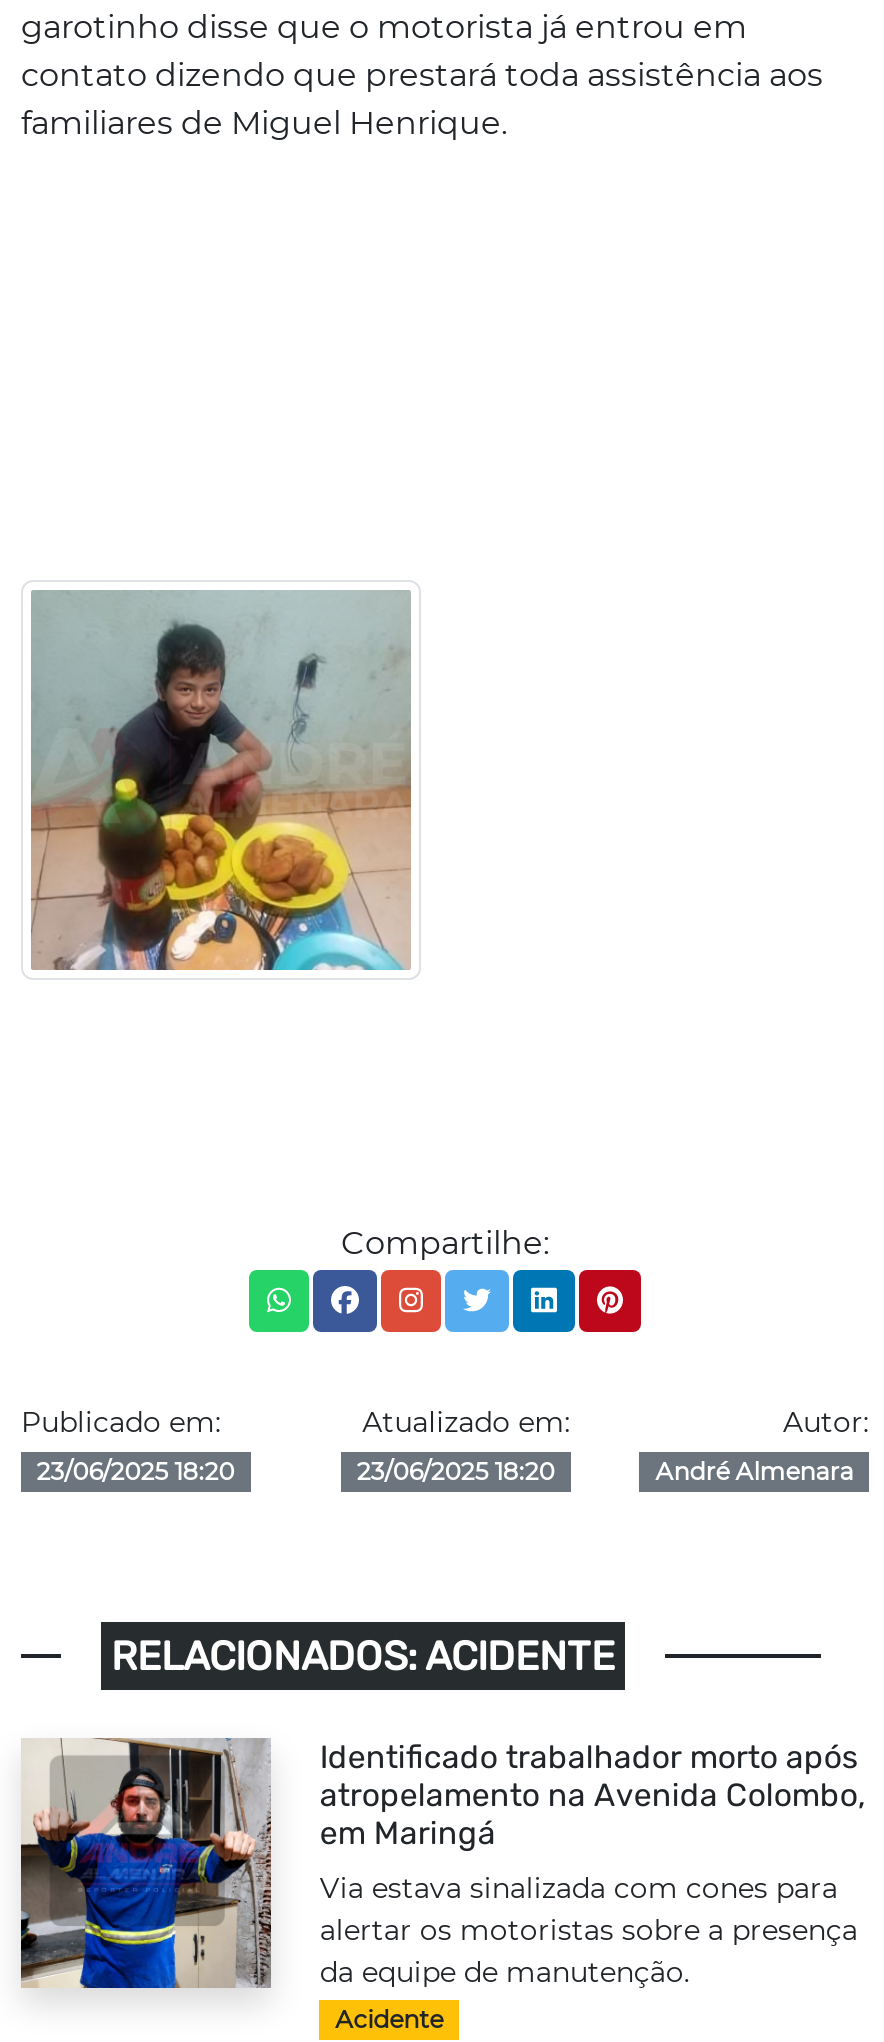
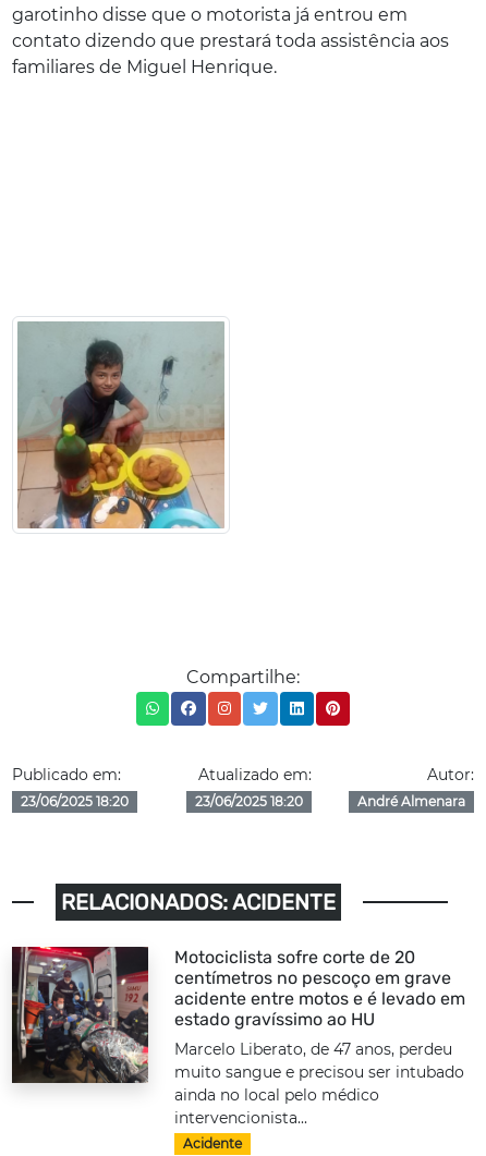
- [image]
- Identificado trabalhador morto após
- atropelamento na Avenida Colombo,
- em Maringá
+ [image]
+ Motociclista sofre corte de 20
+ centímetros no pescoço em grave
+ acidente entre motos e é levado em
+ estado gravíssimo ao HU

- Via estava sinalizada com cones para
- alertar os motoristas sobre a presença
- da equipe de manutenção.
+ Marcelo Liberato, de 47 anos, perdeu
+ muito sangue e precisou ser intubado
+ ainda no local pelo médico
+ intervencionista...
